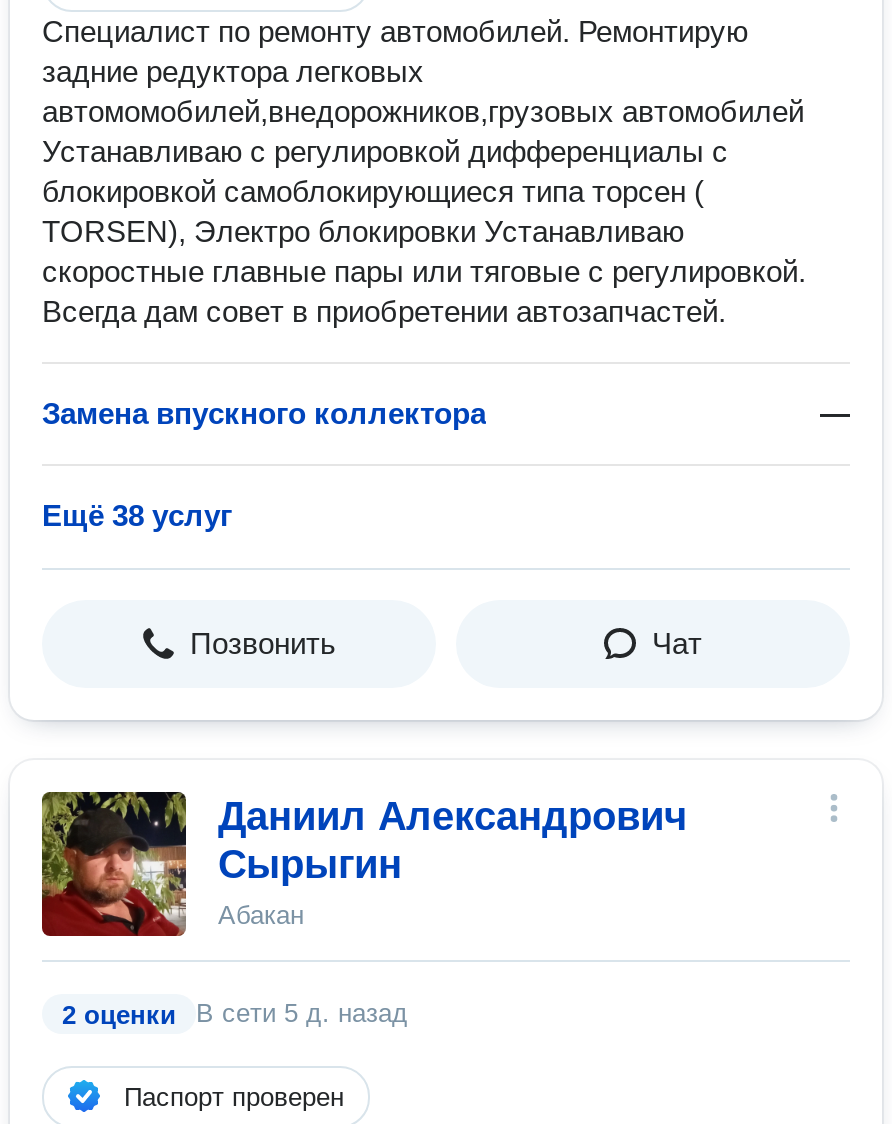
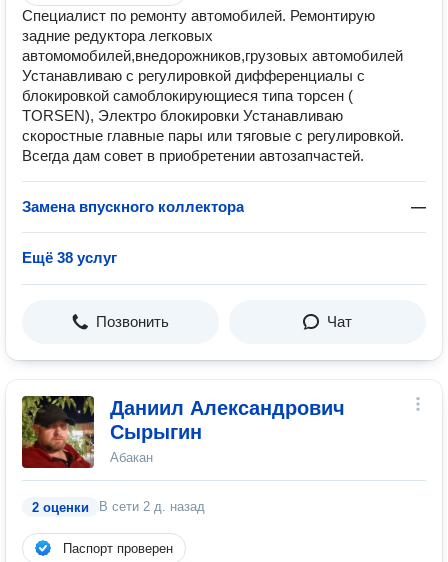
- 2 оценки В сети 5 д. назад
+ 2 оценки В сети 2 д. назад
